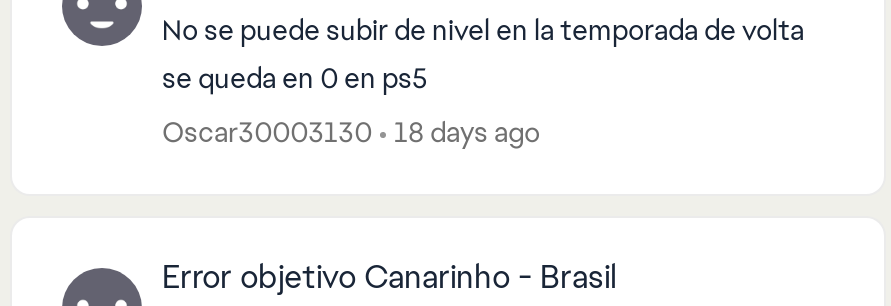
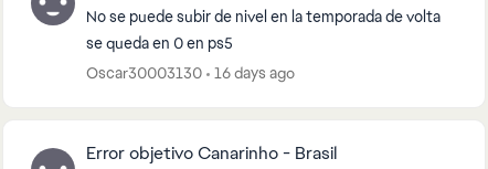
- Oscar30003130 18 days ago
+ Oscar30003130 16 days ago
